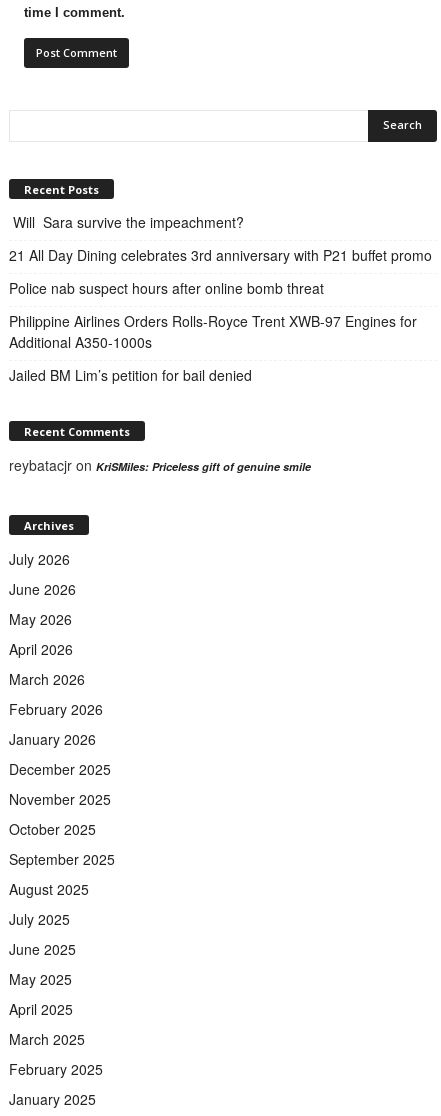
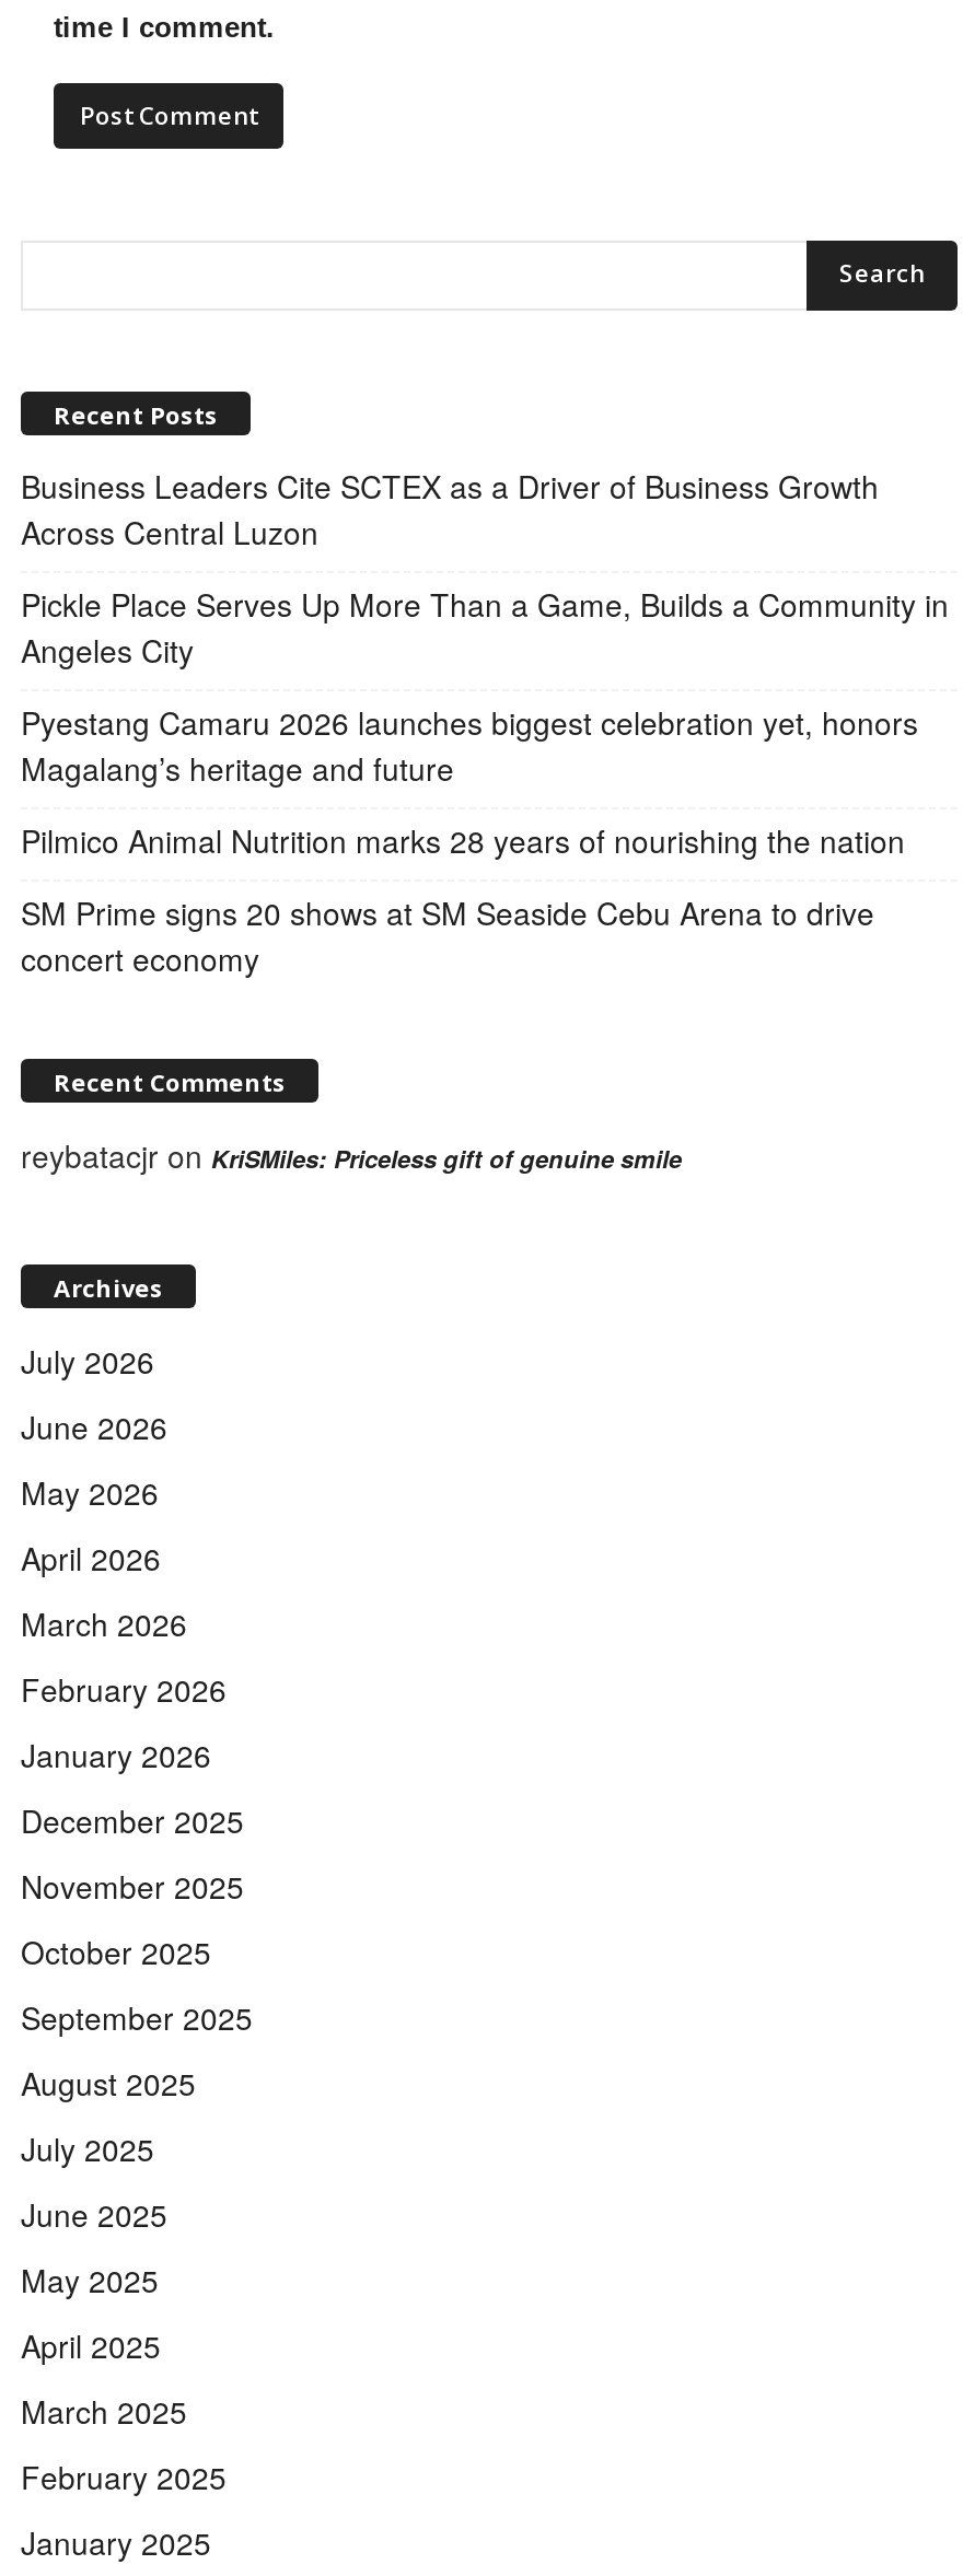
- Will Sara survive the impeachment?
+ Business Leaders Cite SCTEX as a Driver of Business Growth
+ Across Central Luzon

- 21 All Day Dining celebrates 3rd anniversary with P21 buffet promo
+ Pickle Place Serves Up More Than a Game, Builds a Community in
+ Angeles City

- Police nab suspect hours after online bomb threat
+ Pyestang Camaru 2026 launches biggest celebration yet, honors
+ Magalang’s heritage and future

- Philippine Airlines Orders Rolls-Royce Trent XWB-97 Engines for
- Additional A350-1000s
+ Pilmico Animal Nutrition marks 28 years of nourishing the nation

- Jailed BM Lim’s petition for bail denied
+ SM Prime signs 20 shows at SM Seaside Cebu Arena to drive
+ concert economy
